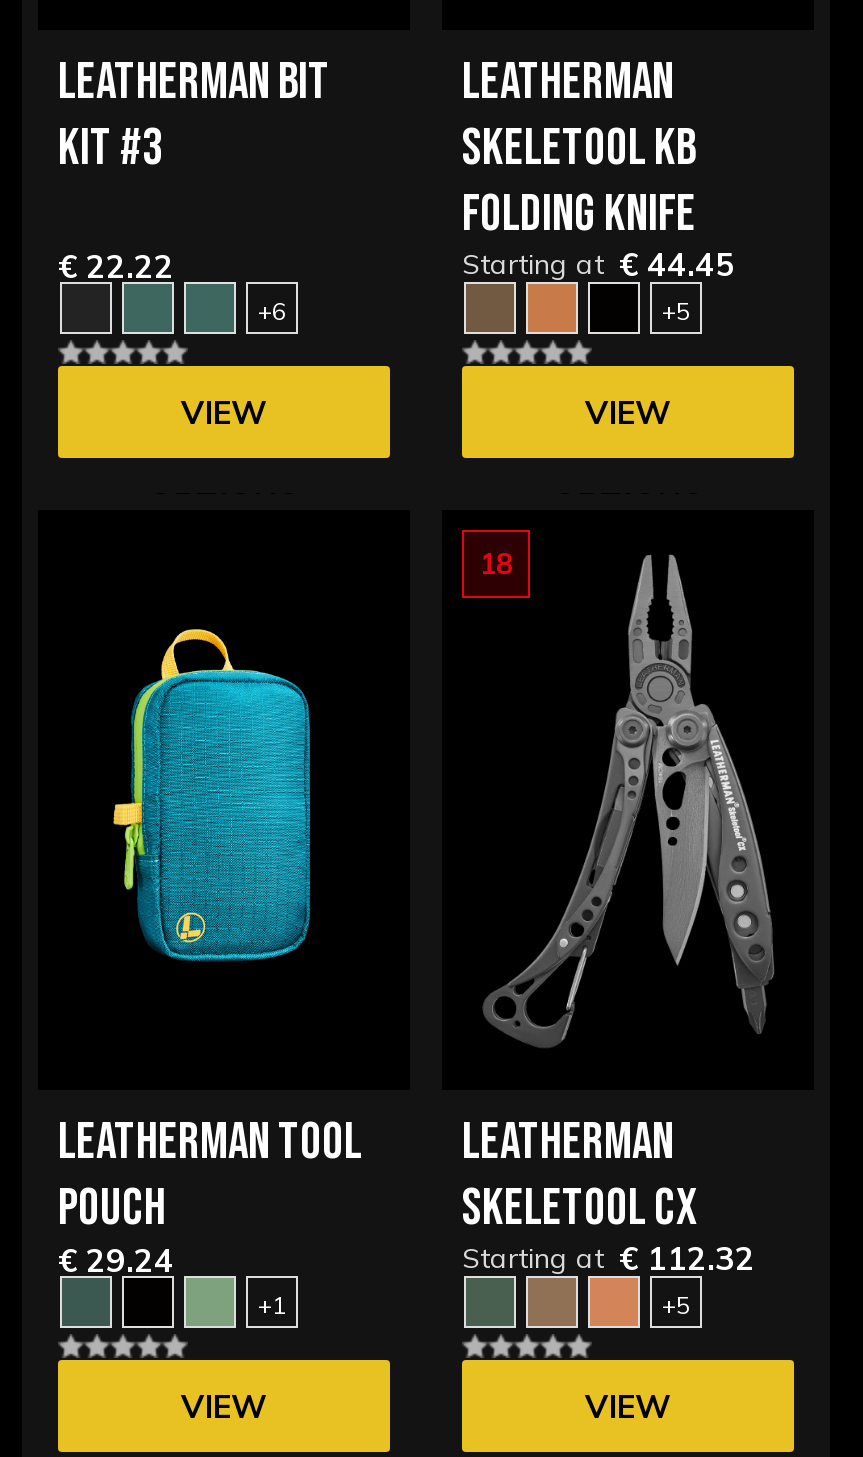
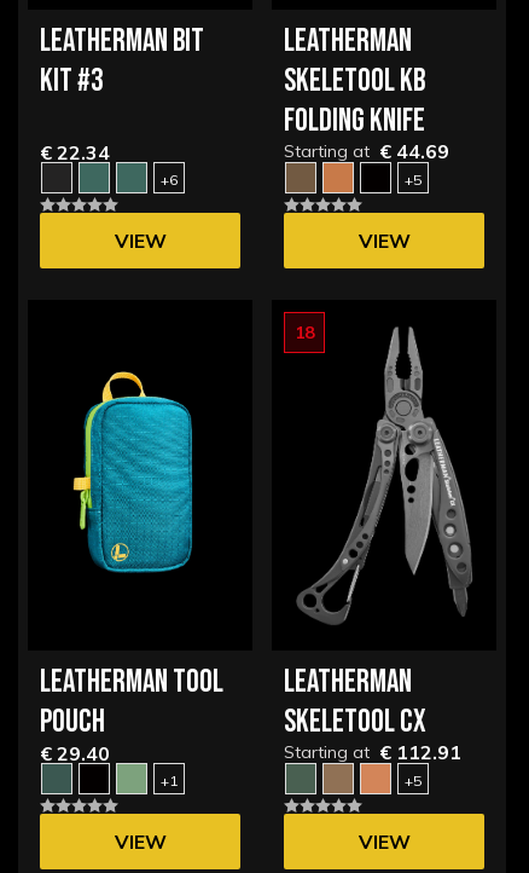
- € 22.22
+ € 22.34

- Starting at € 44.45
+ Starting at € 44.69

- € 29.24
+ € 29.40

- Starting at € 112.32
+ Starting at € 112.91
